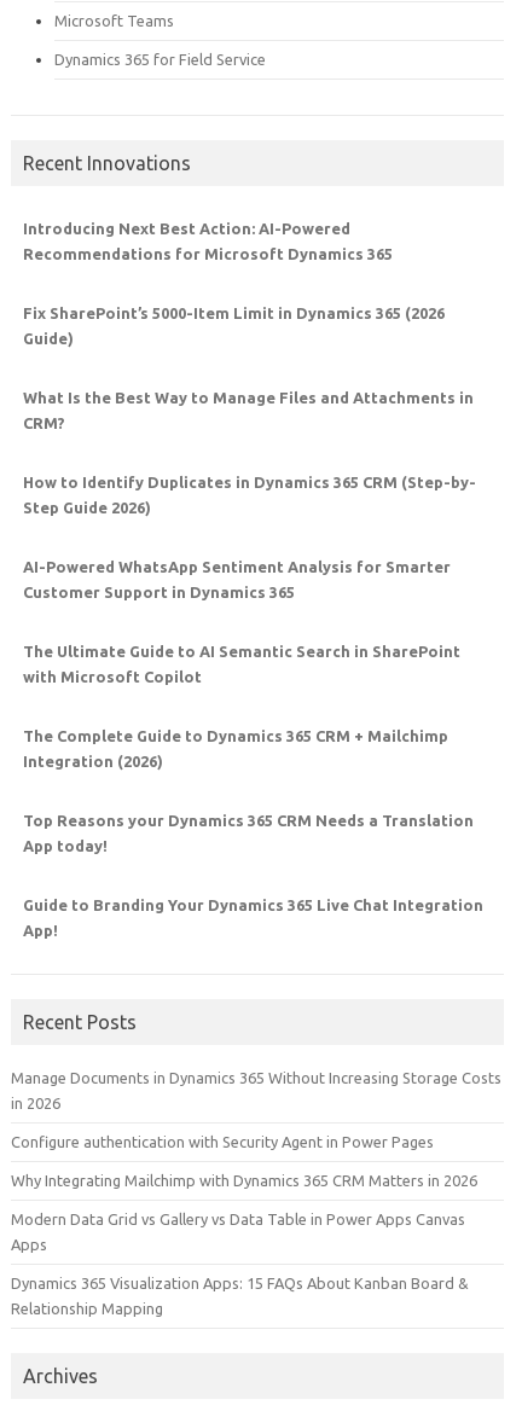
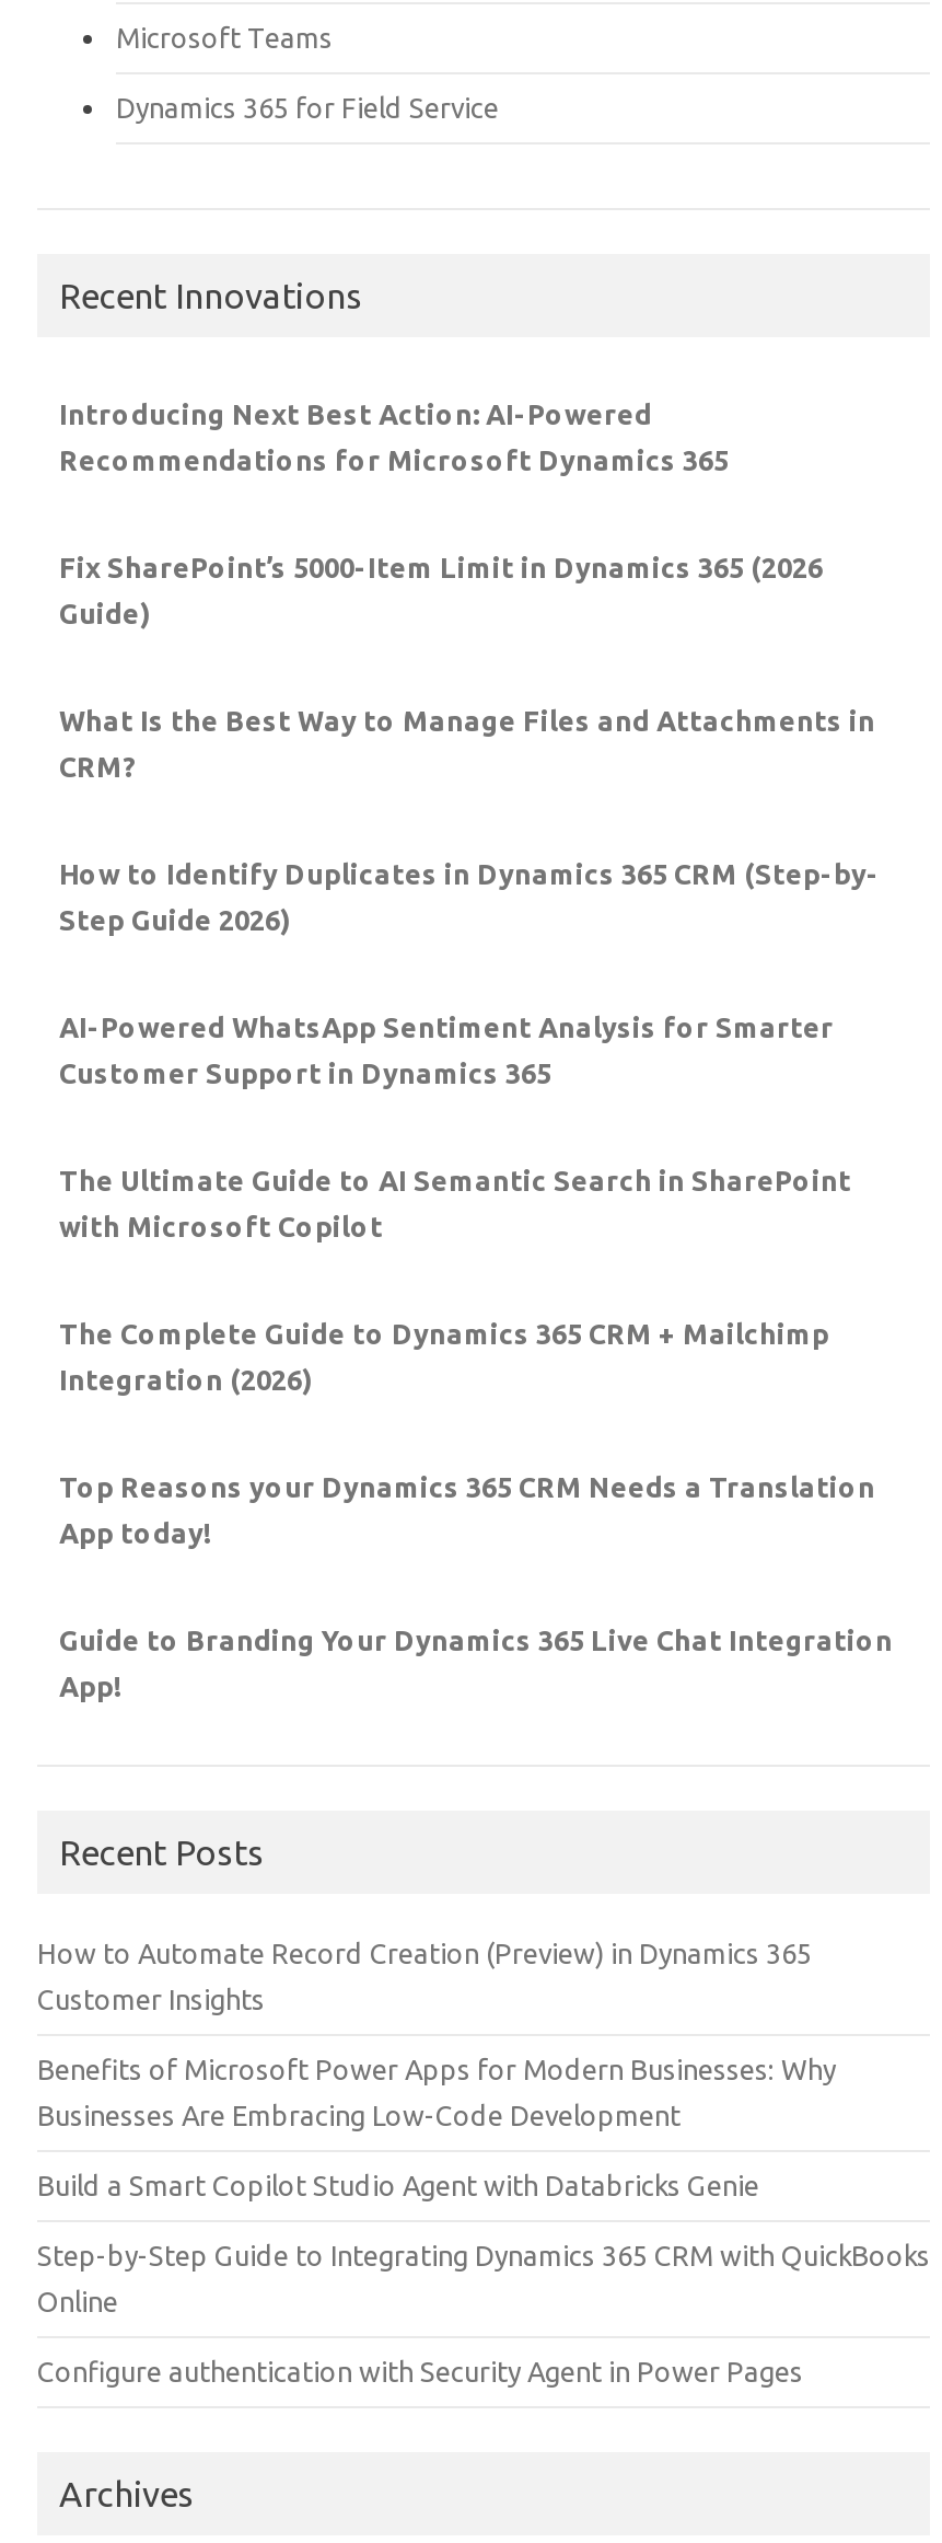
- Manage Documents in Dynamics 365 Without Increasing Storage Costs
- in 2026
+ How to Automate Record Creation (Preview) in Dynamics 365
+ Customer Insights
+ Benefits of Microsoft Power Apps for Modern Businesses: Why
+ Businesses Are Embracing Low-Code Development
+ Build a Smart Copilot Studio Agent with Databricks Genie
+ Step-by-Step Guide to Integrating Dynamics 365 CRM with QuickBooks
+ Online

moved down: Configure authentication with Security Agent in Power Pages

- Why Integrating Mailchimp with Dynamics 365 CRM Matters in 2026
- Modern Data Grid vs Gallery vs Data Table in Power Apps Canvas
- Apps
- Dynamics 365 Visualization Apps: 15 FAQs About Kanban Board &
- Relationship Mapping
